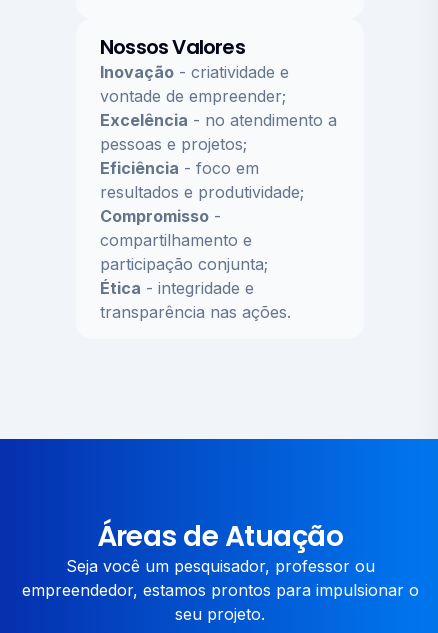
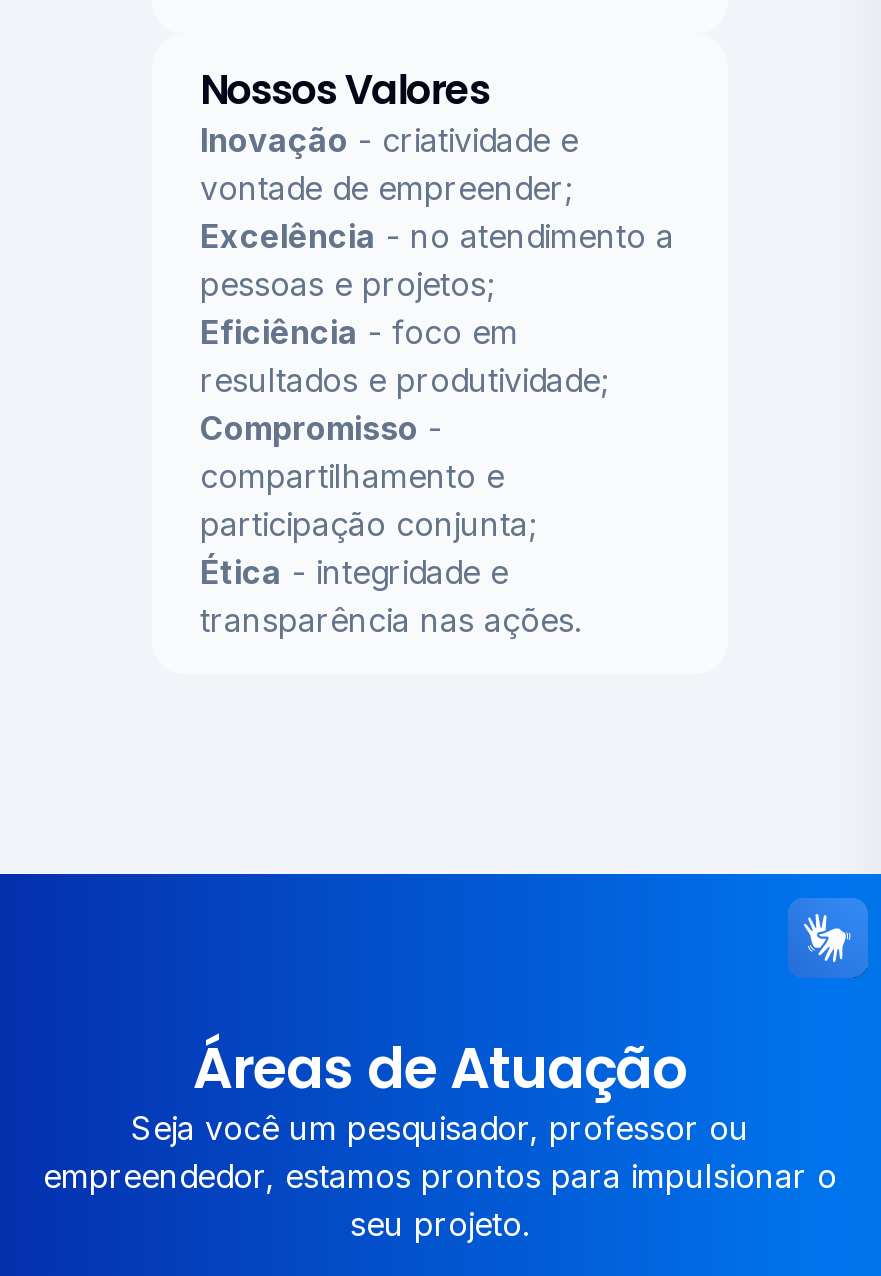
+ [image]
